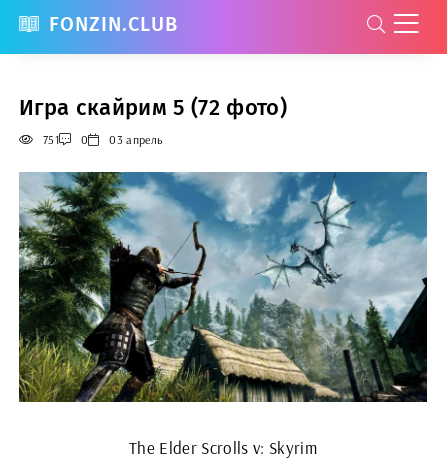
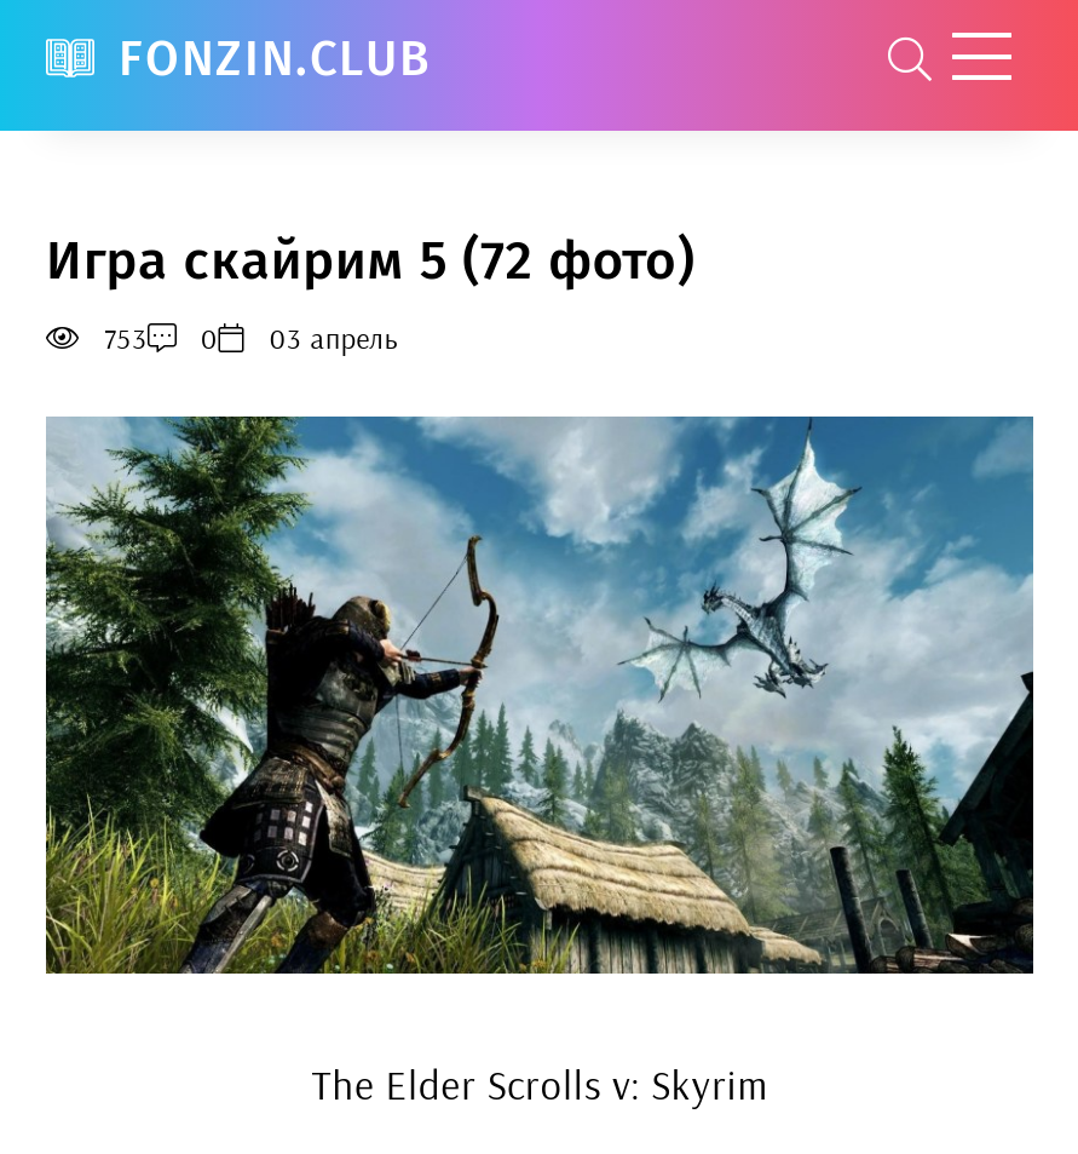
- 751 0 03 апрель
+ 753 0 03 апрель
